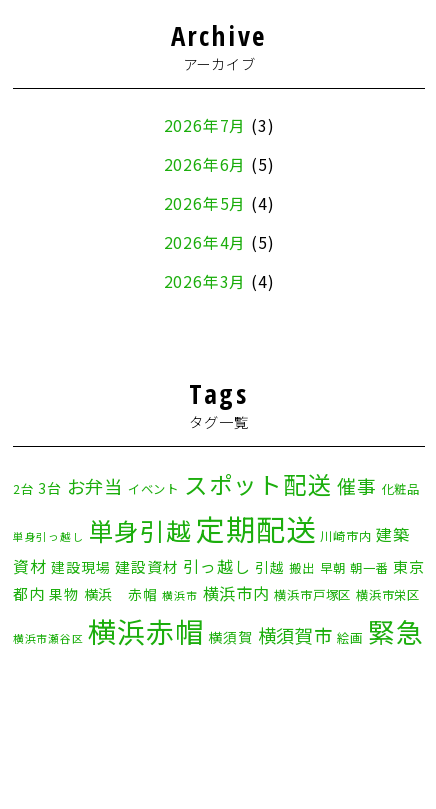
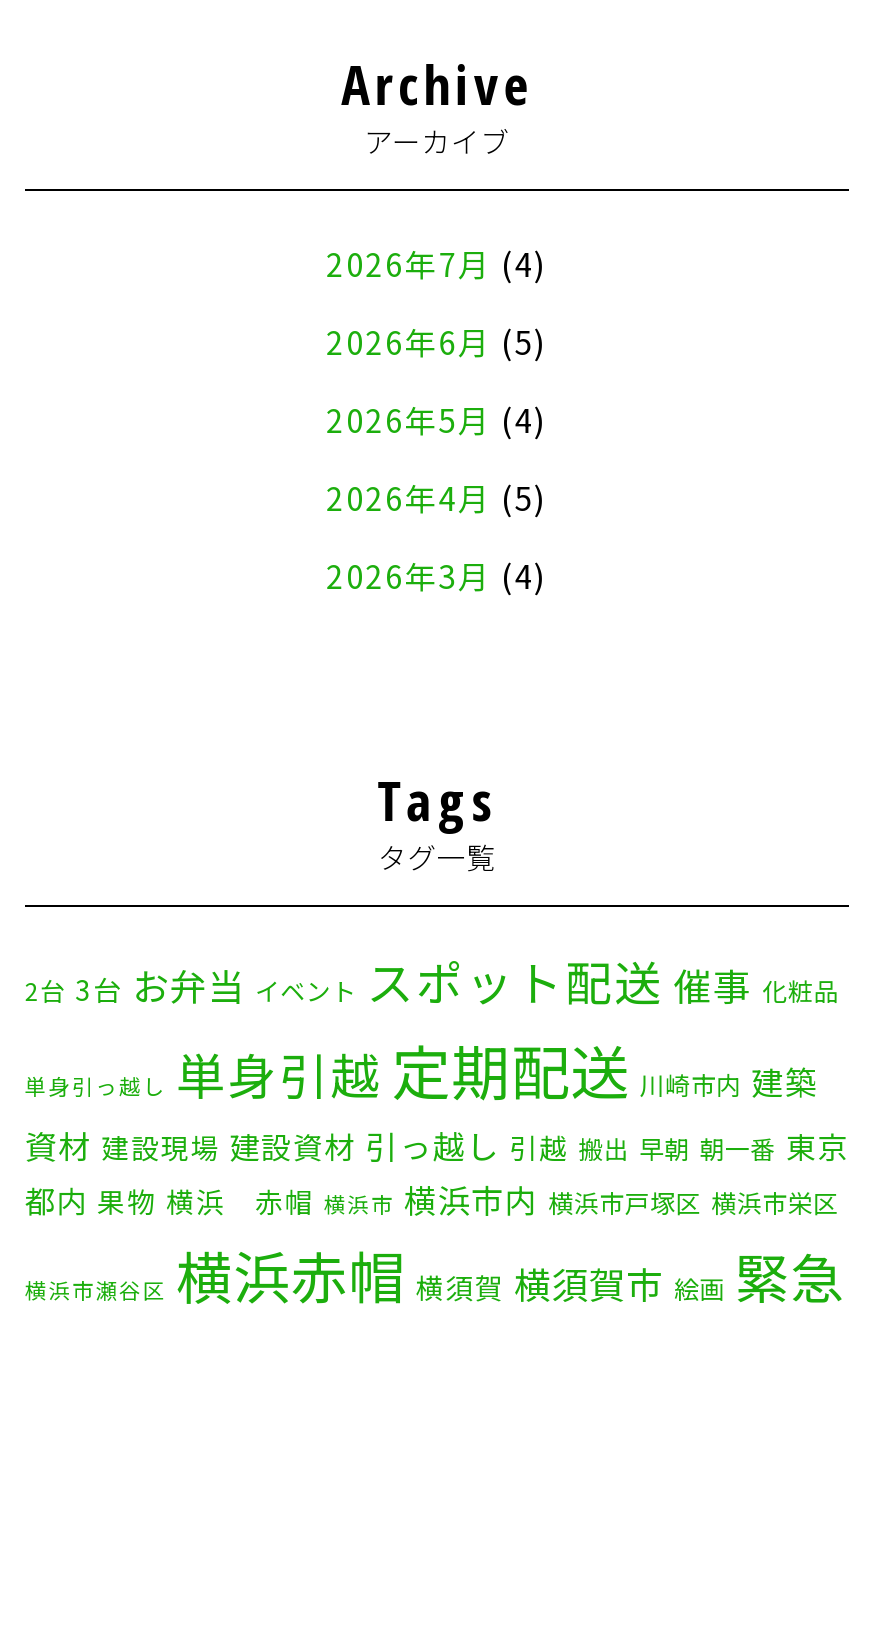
- 2026年7月(3)
+ 2026年7月(4)
